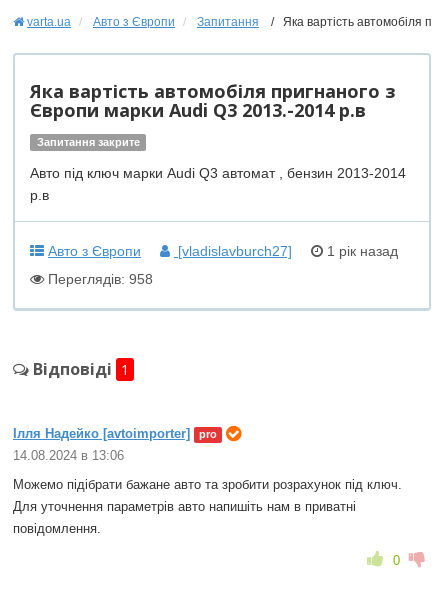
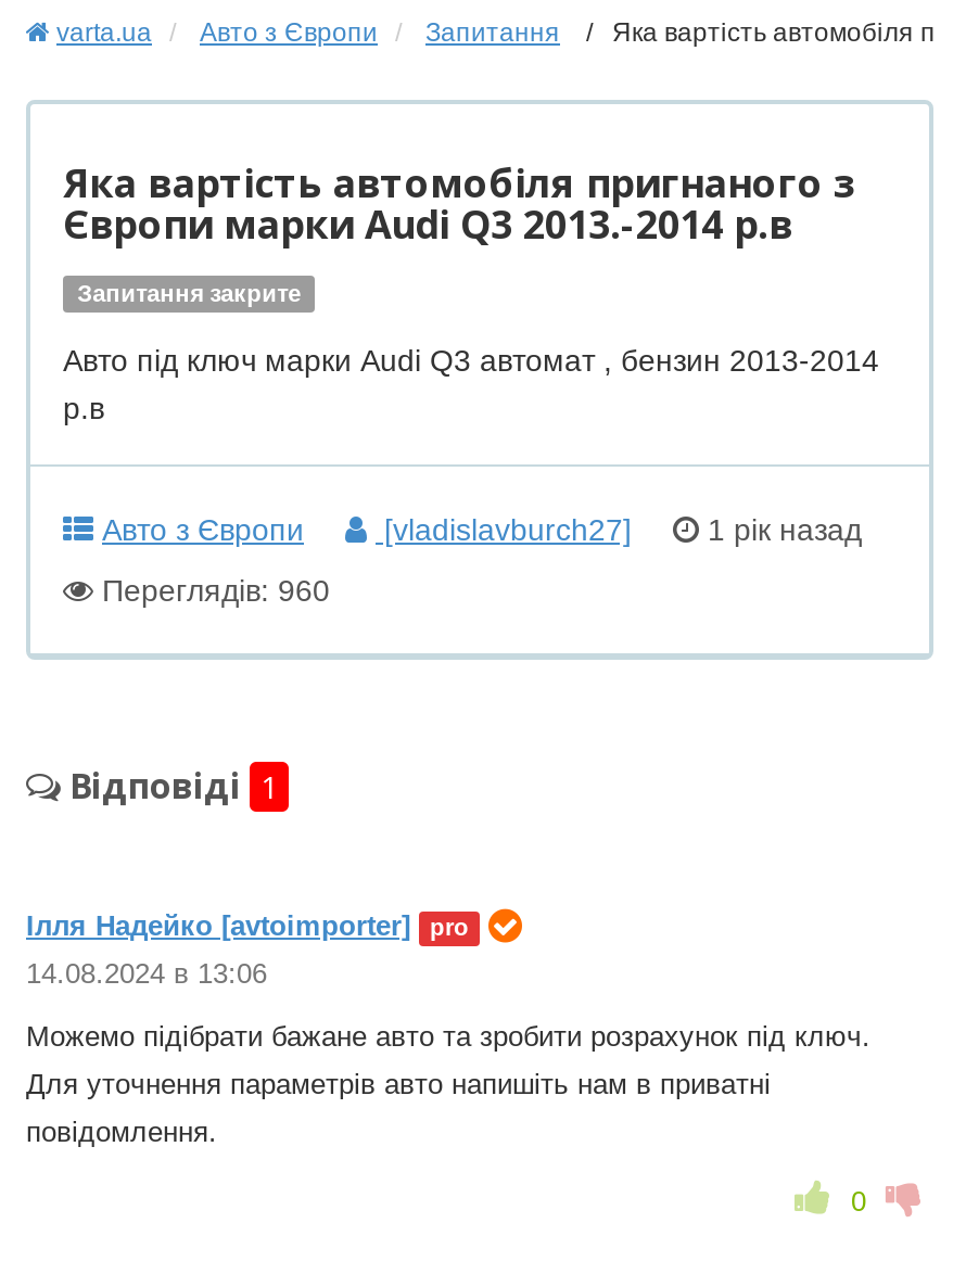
- Переглядів: 958
+ Переглядів: 960
